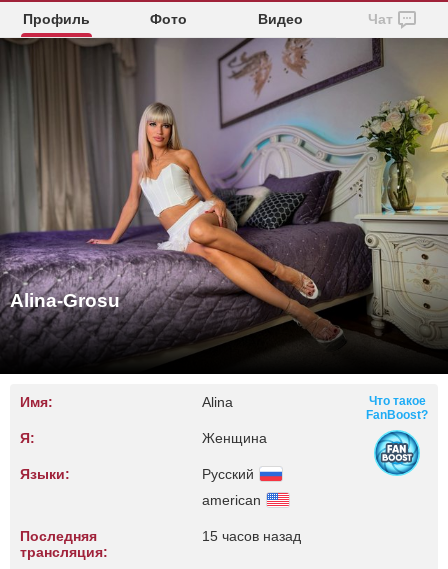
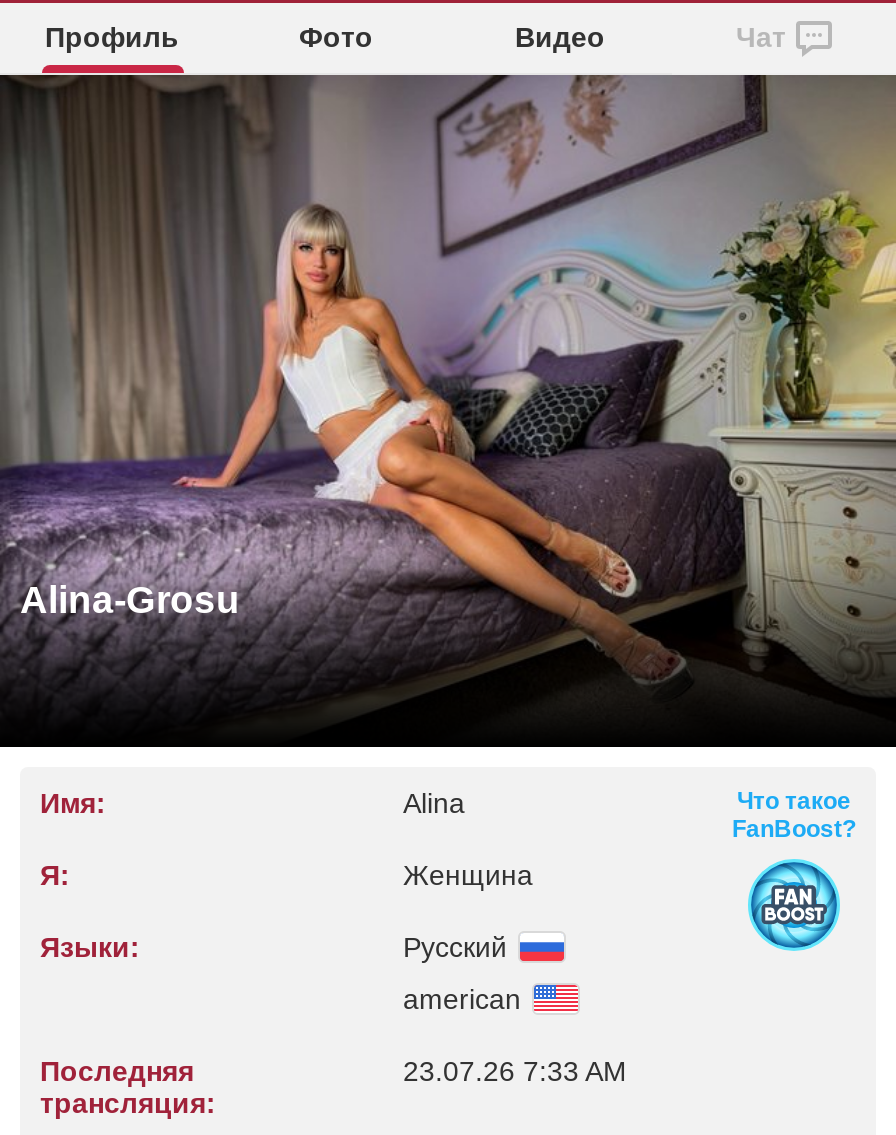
- 15 часов назад
+ 23.07.26 7:33 AM
